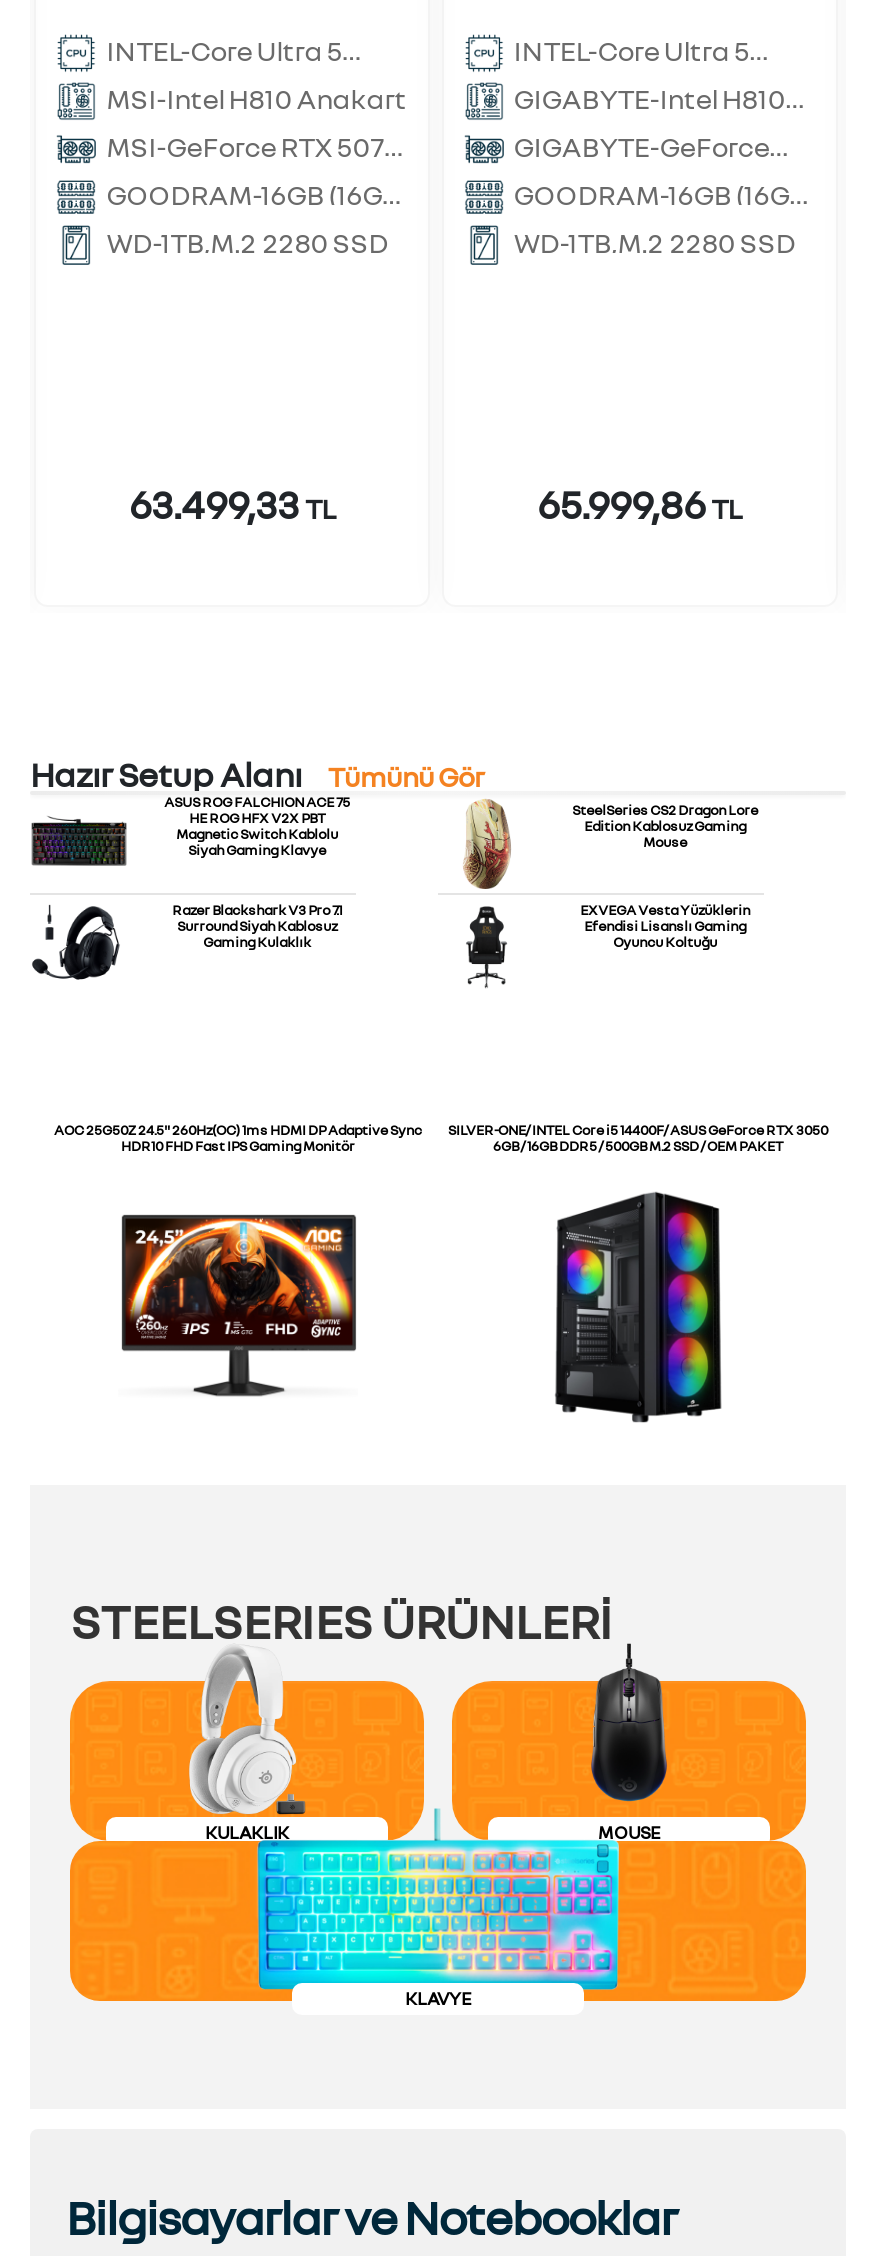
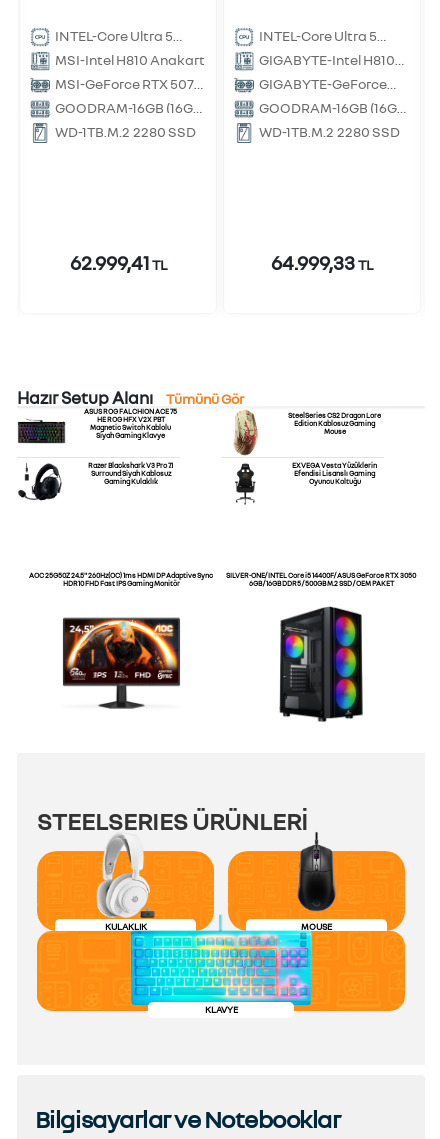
- 63.499,33TL
+ 62.999,41TL

- 65.999,86TL
+ 64.999,33TL
